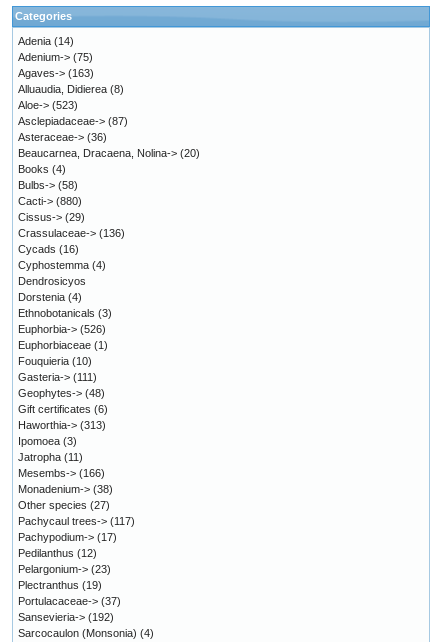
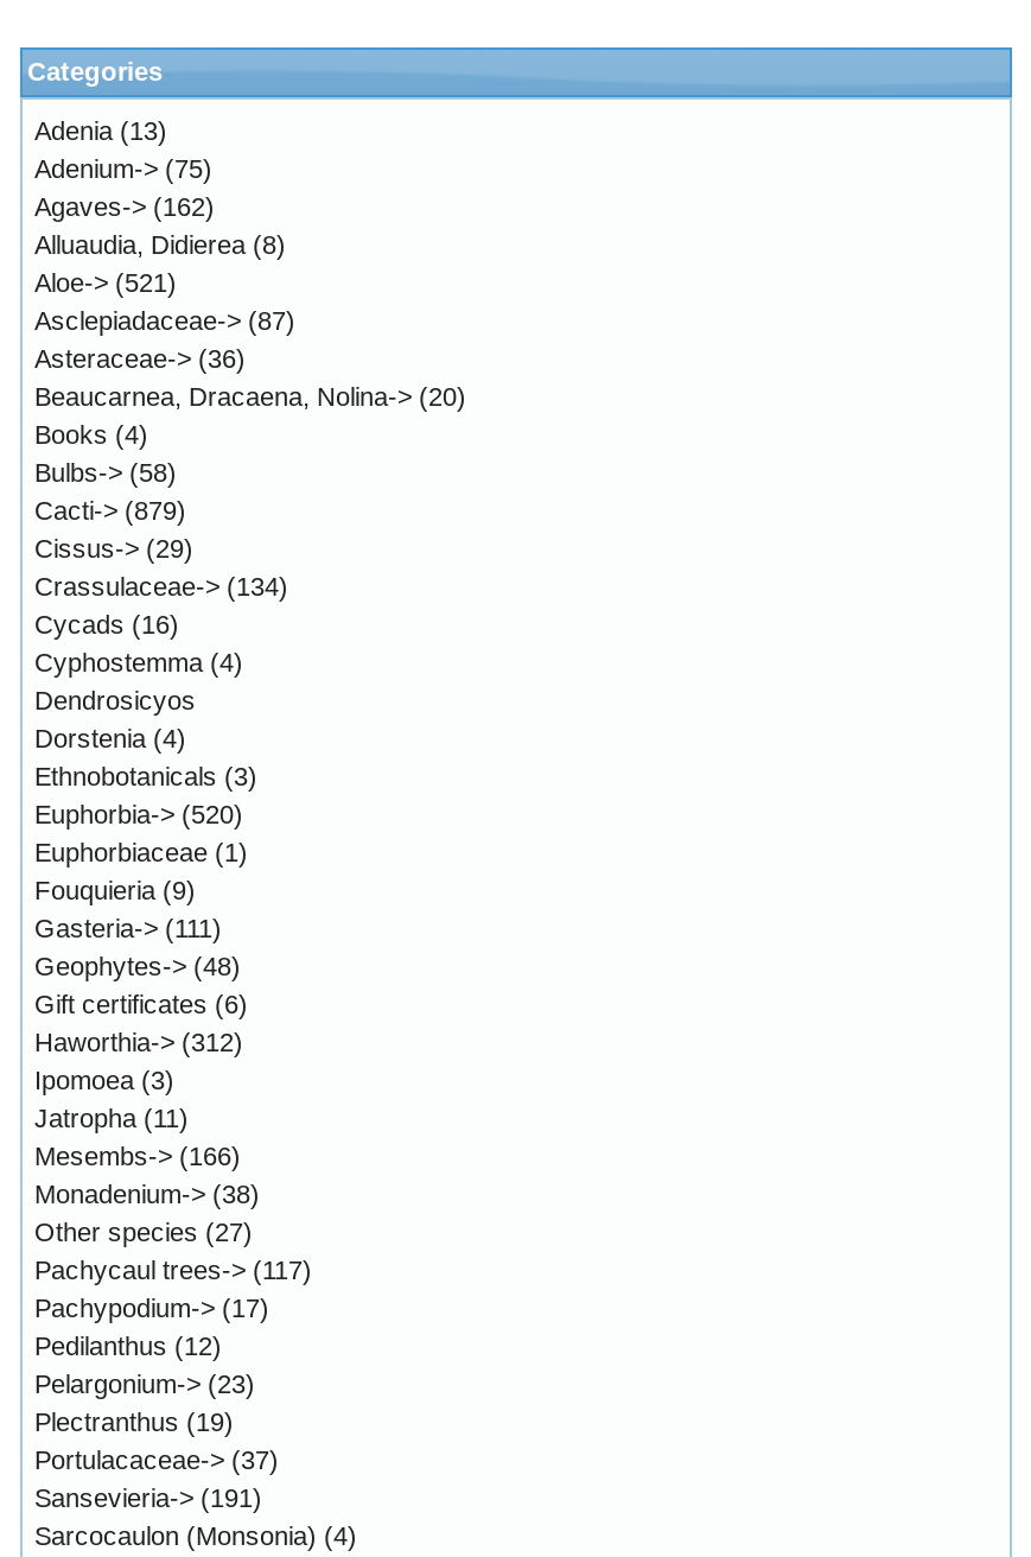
- Adenia (14)
+ Adenia (13)

- Agaves-> (163)
+ Agaves-> (162)

- Aloe-> (523)
+ Aloe-> (521)

- Cacti-> (880)
+ Cacti-> (879)

- Crassulaceae-> (136)
+ Crassulaceae-> (134)

- Euphorbia-> (526)
+ Euphorbia-> (520)

- Fouquieria (10)
+ Fouquieria (9)

- Haworthia-> (313)
+ Haworthia-> (312)

- Sansevieria-> (192)
+ Sansevieria-> (191)
